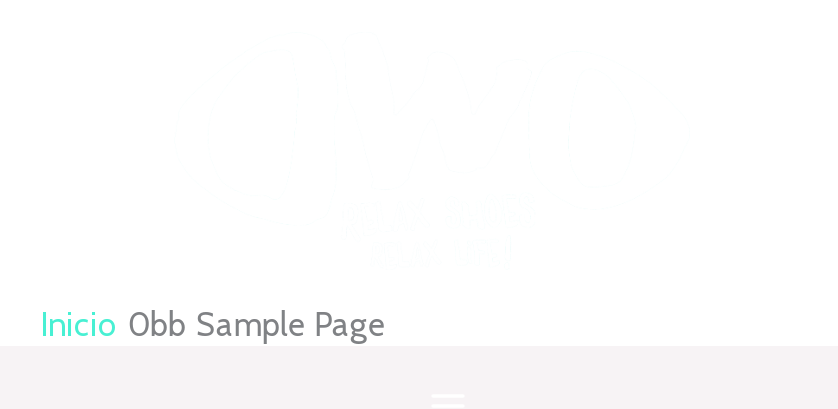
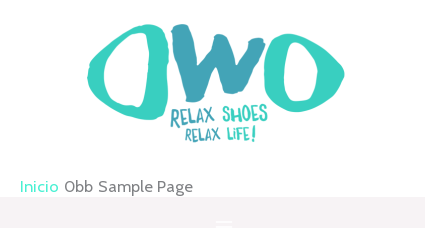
+ [image]
